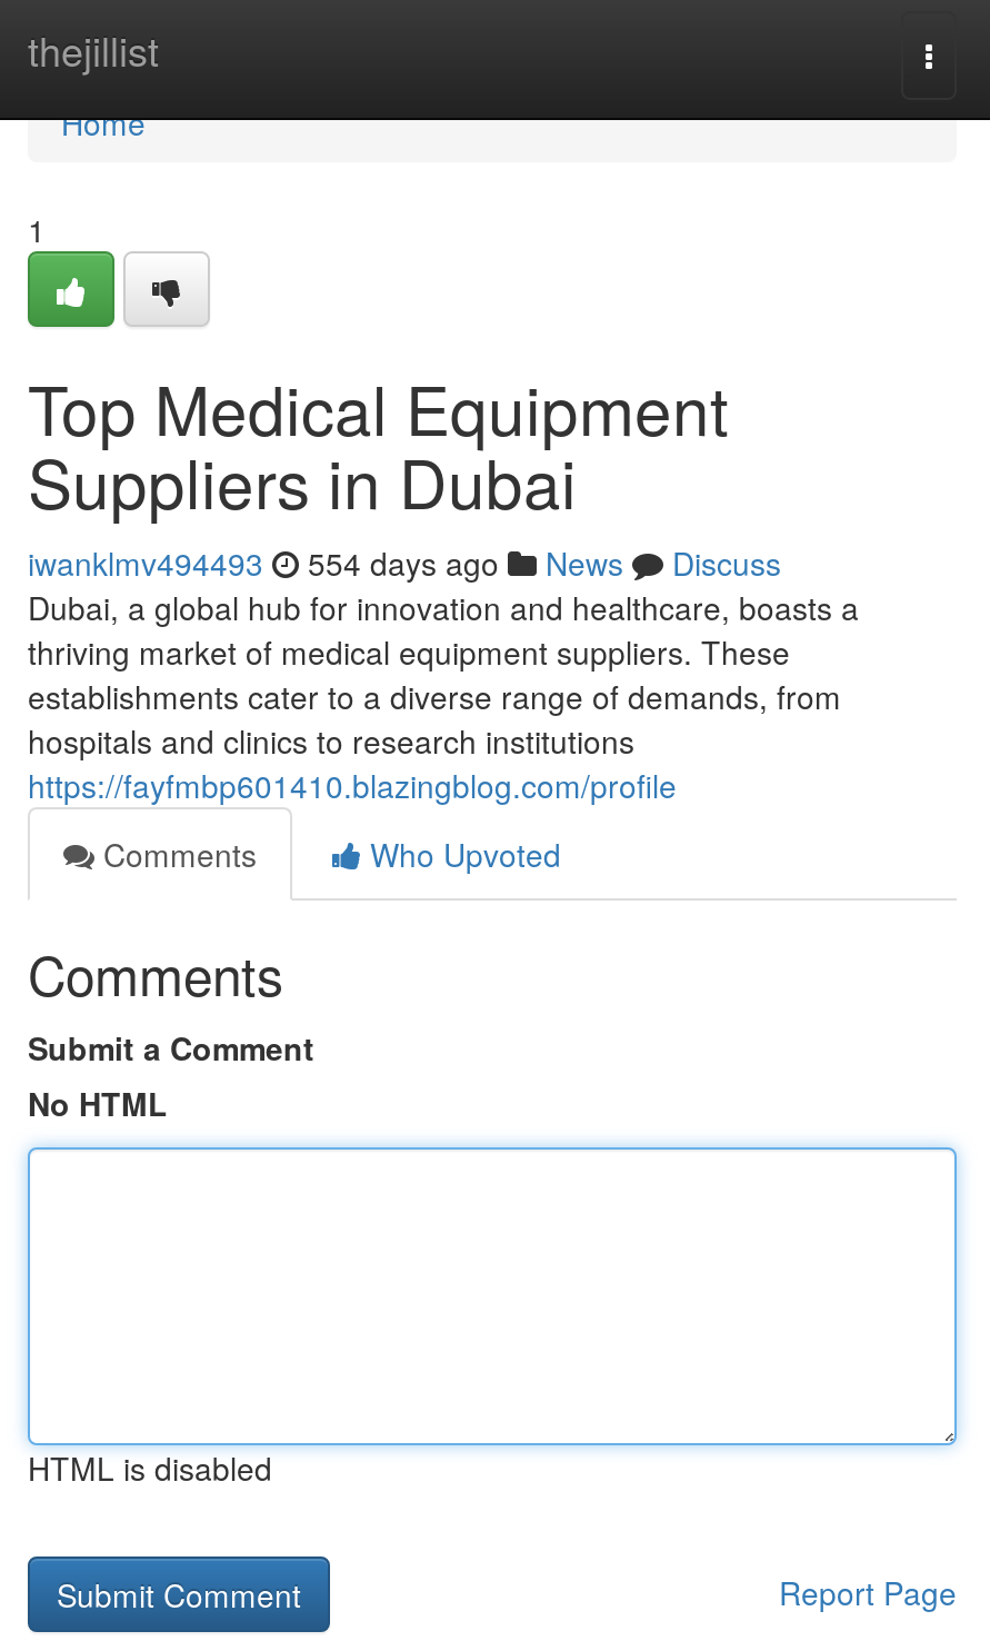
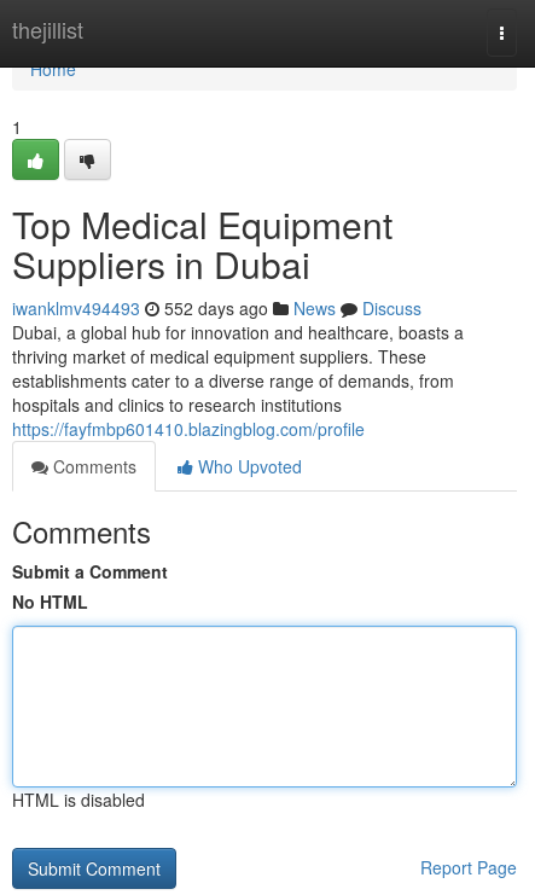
- iwanklmv494493 554 days ago News Discuss
+ iwanklmv494493 552 days ago News Discuss
